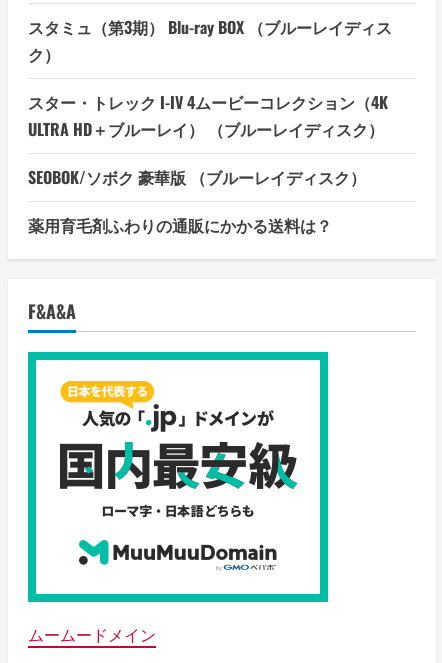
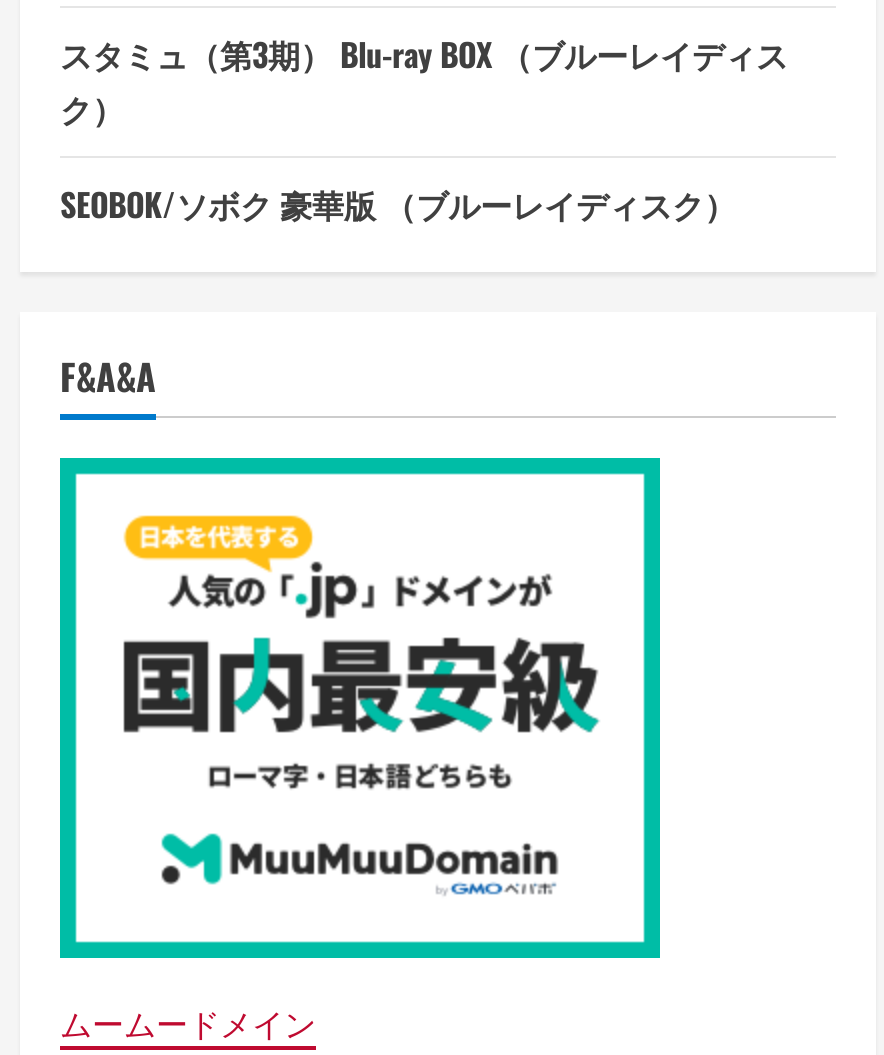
- スター・トレック I-IV 4ムービーコレクション（4K
- ULTRA HD＋ブルーレイ） （ブルーレイディスク）

- 薬用育毛剤ふわりの通販にかかる送料は？
